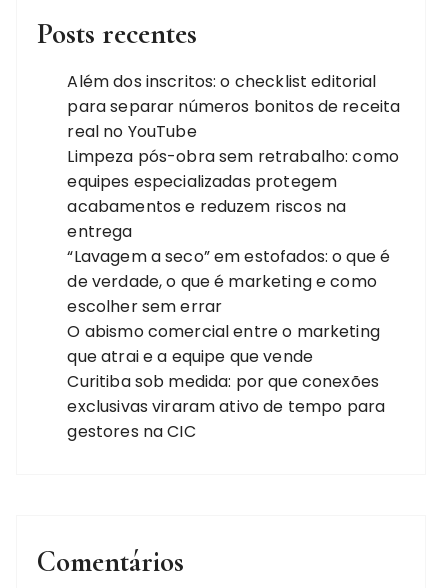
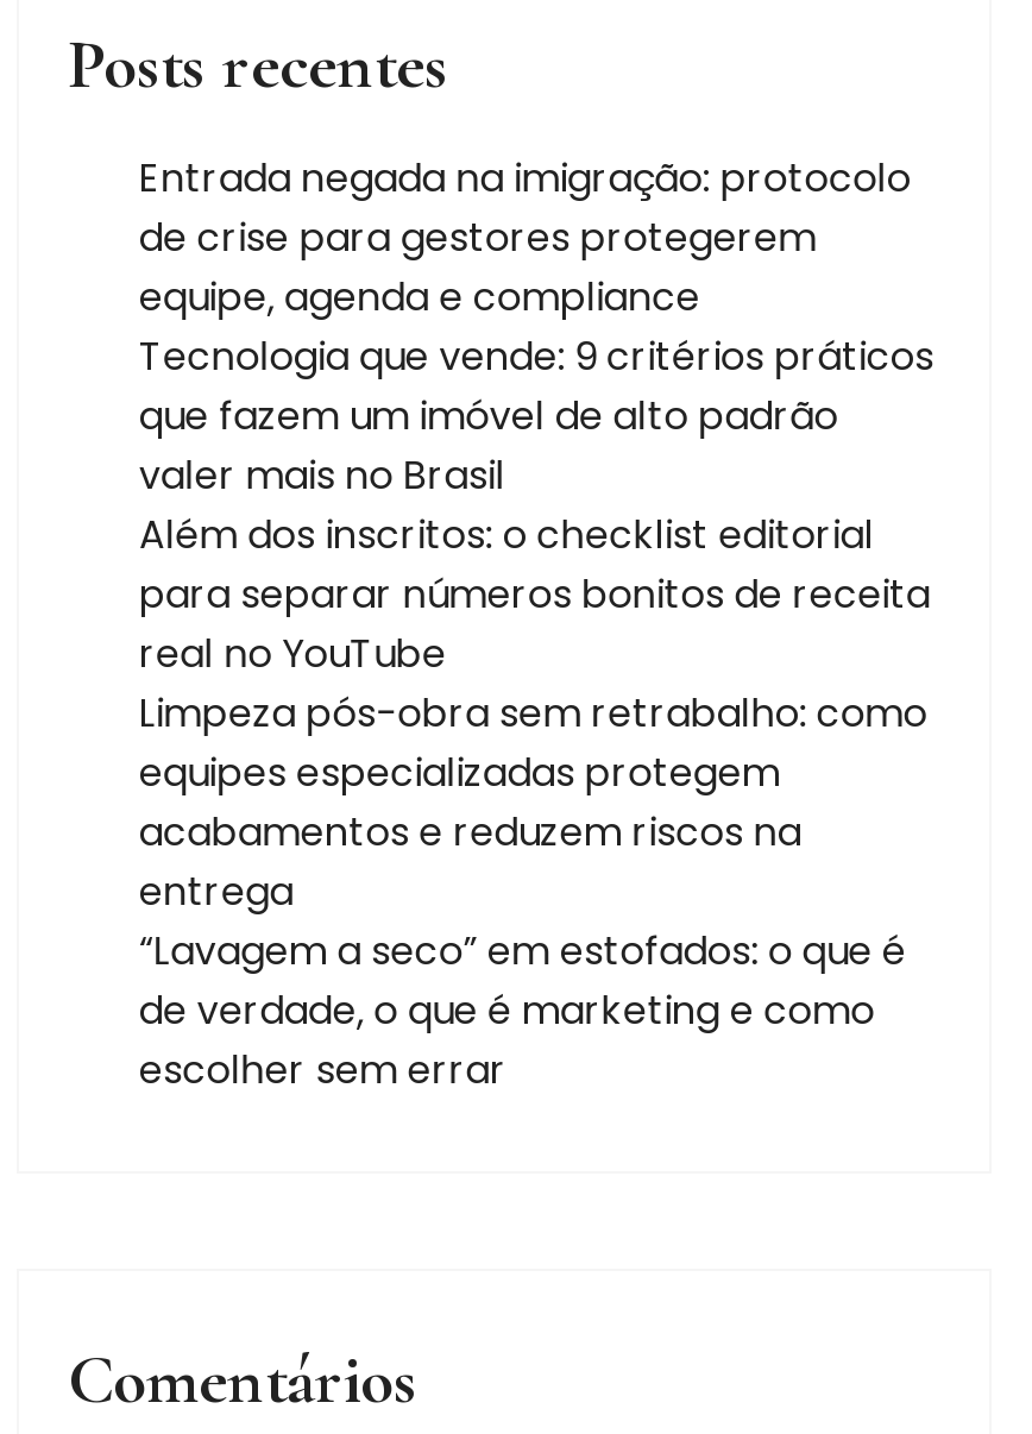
+ Entrada negada na imigração: protocolo
+ de crise para gestores protegerem
+ equipe, agenda e compliance
+ Tecnologia que vende: 9 critérios práticos
+ que fazem um imóvel de alto padrão
+ valer mais no Brasil

moved down: Além dos inscritos: o checklist editorial | para separar números bonitos de receita | real no YouTube | ... | de verdade, o que é marketing e como | escolher sem errar

- O abismo comercial entre o marketing
- que atrai e a equipe que vende
- Curitiba sob medida: por que conexões
- exclusivas viraram ativo de tempo para
- gestores na CIC
